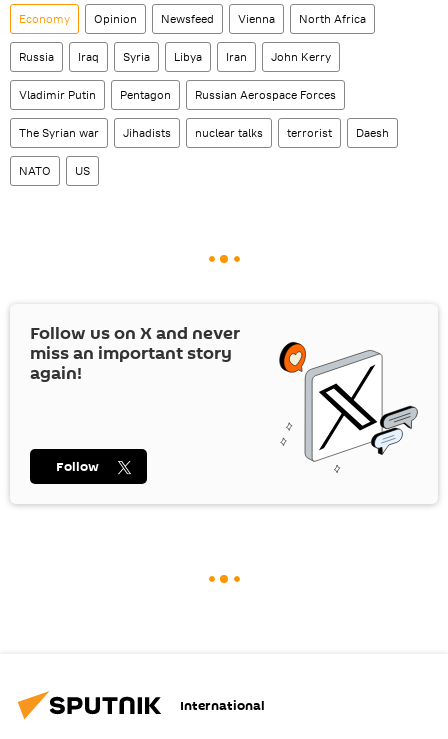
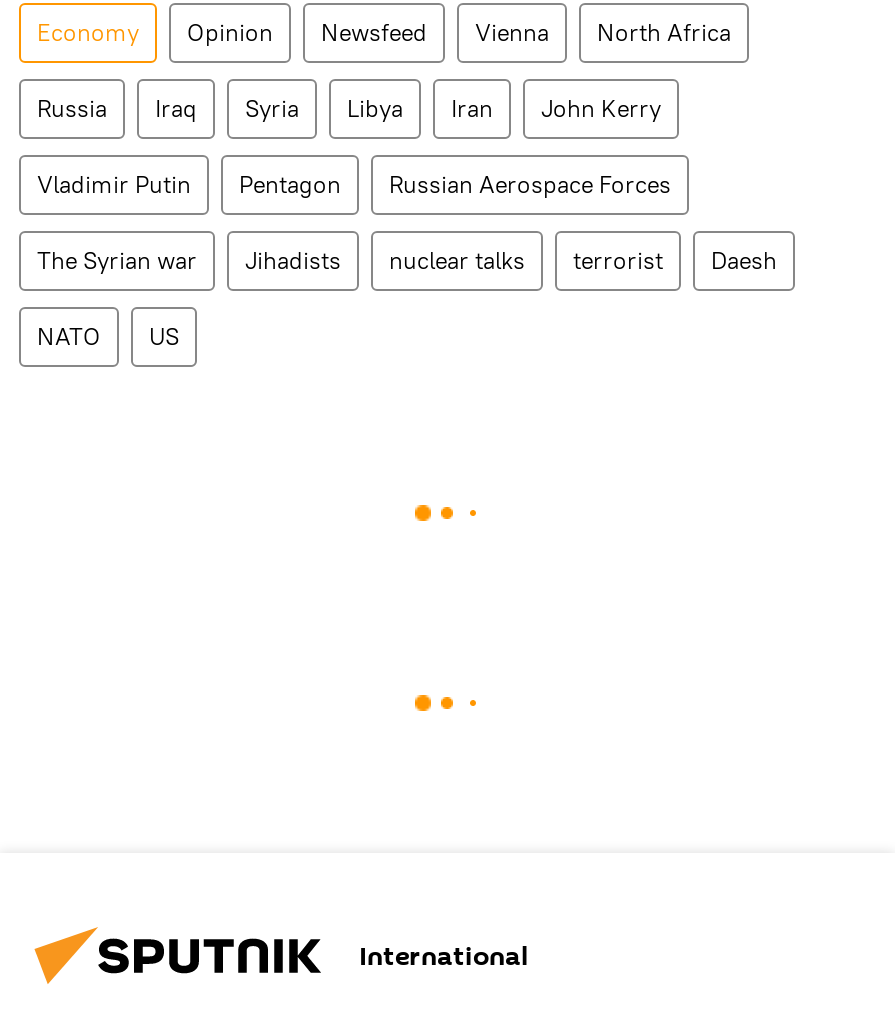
- [image]
- Follow us on X and never
- miss an important story
- again!

- Follow
